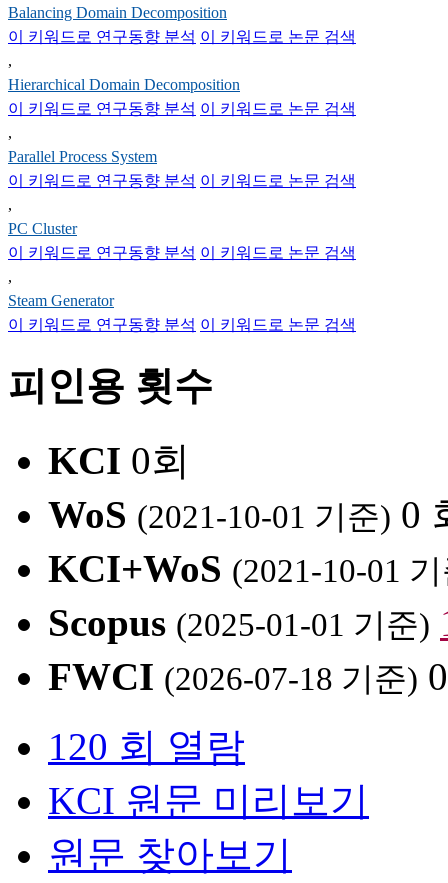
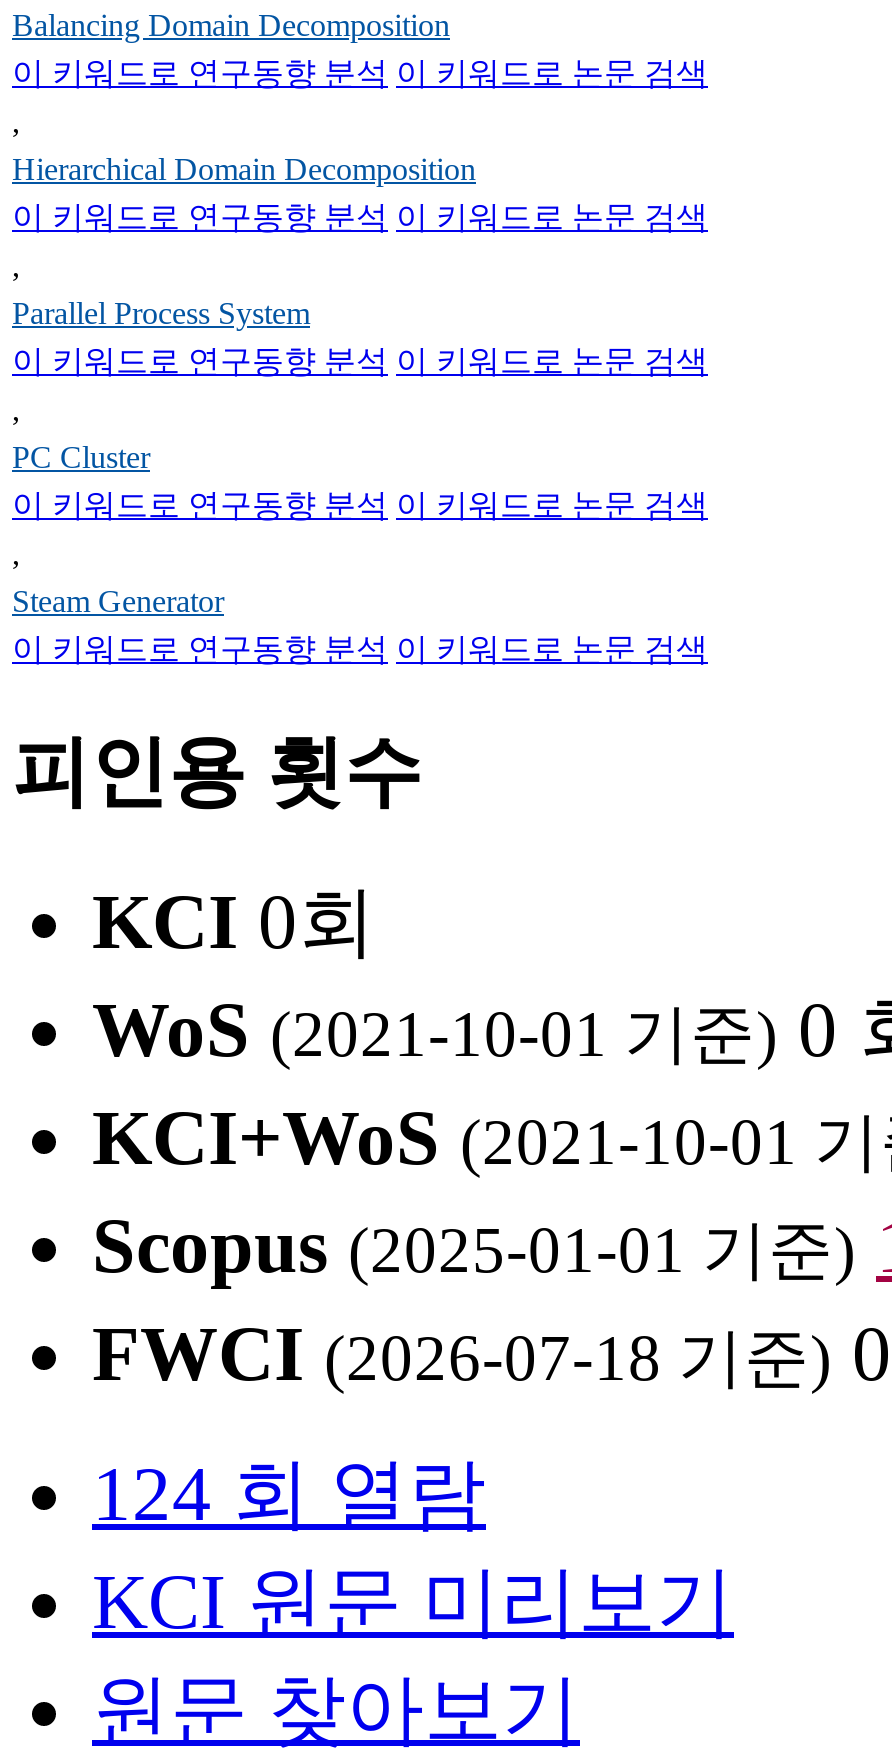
- 120 회 열람
+ 124 회 열람
